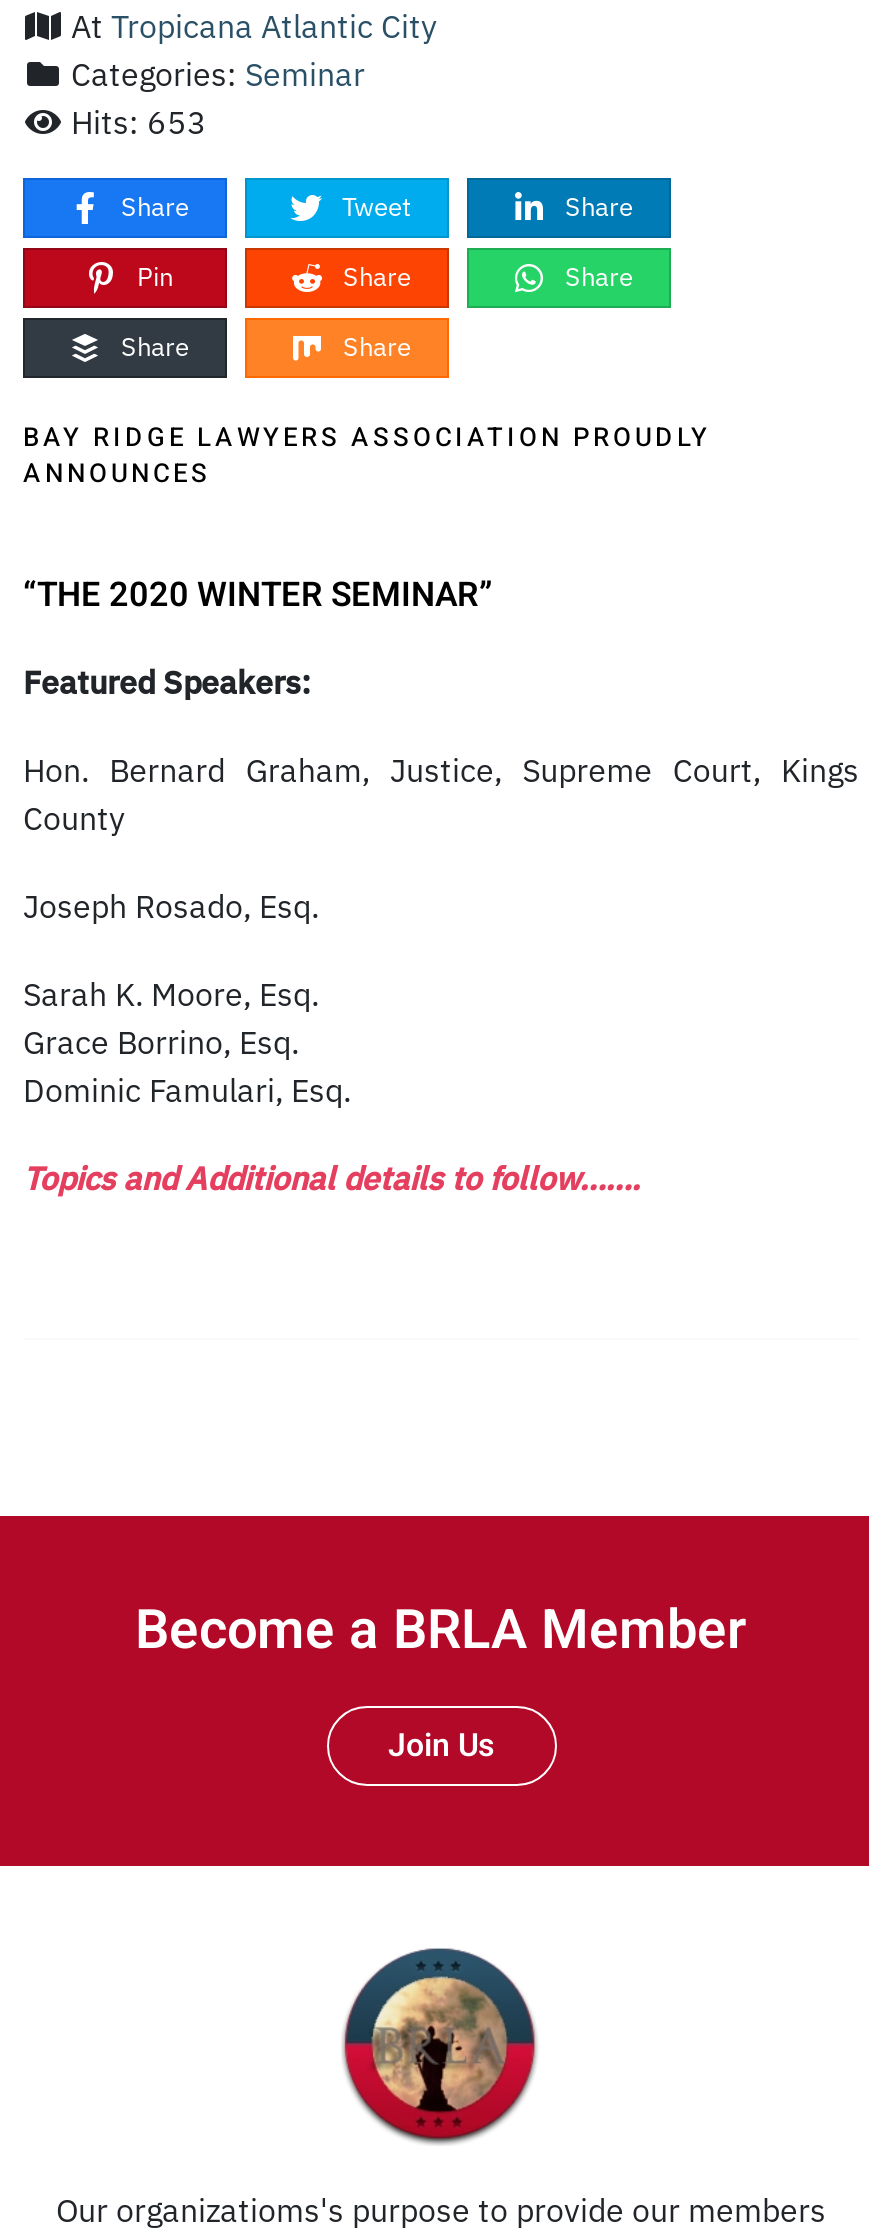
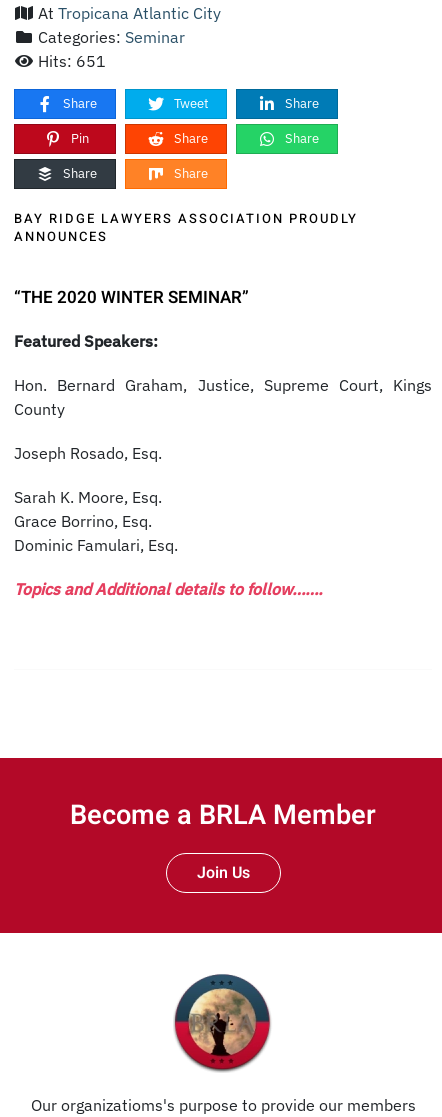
- Hits: 653
+ Hits: 651
